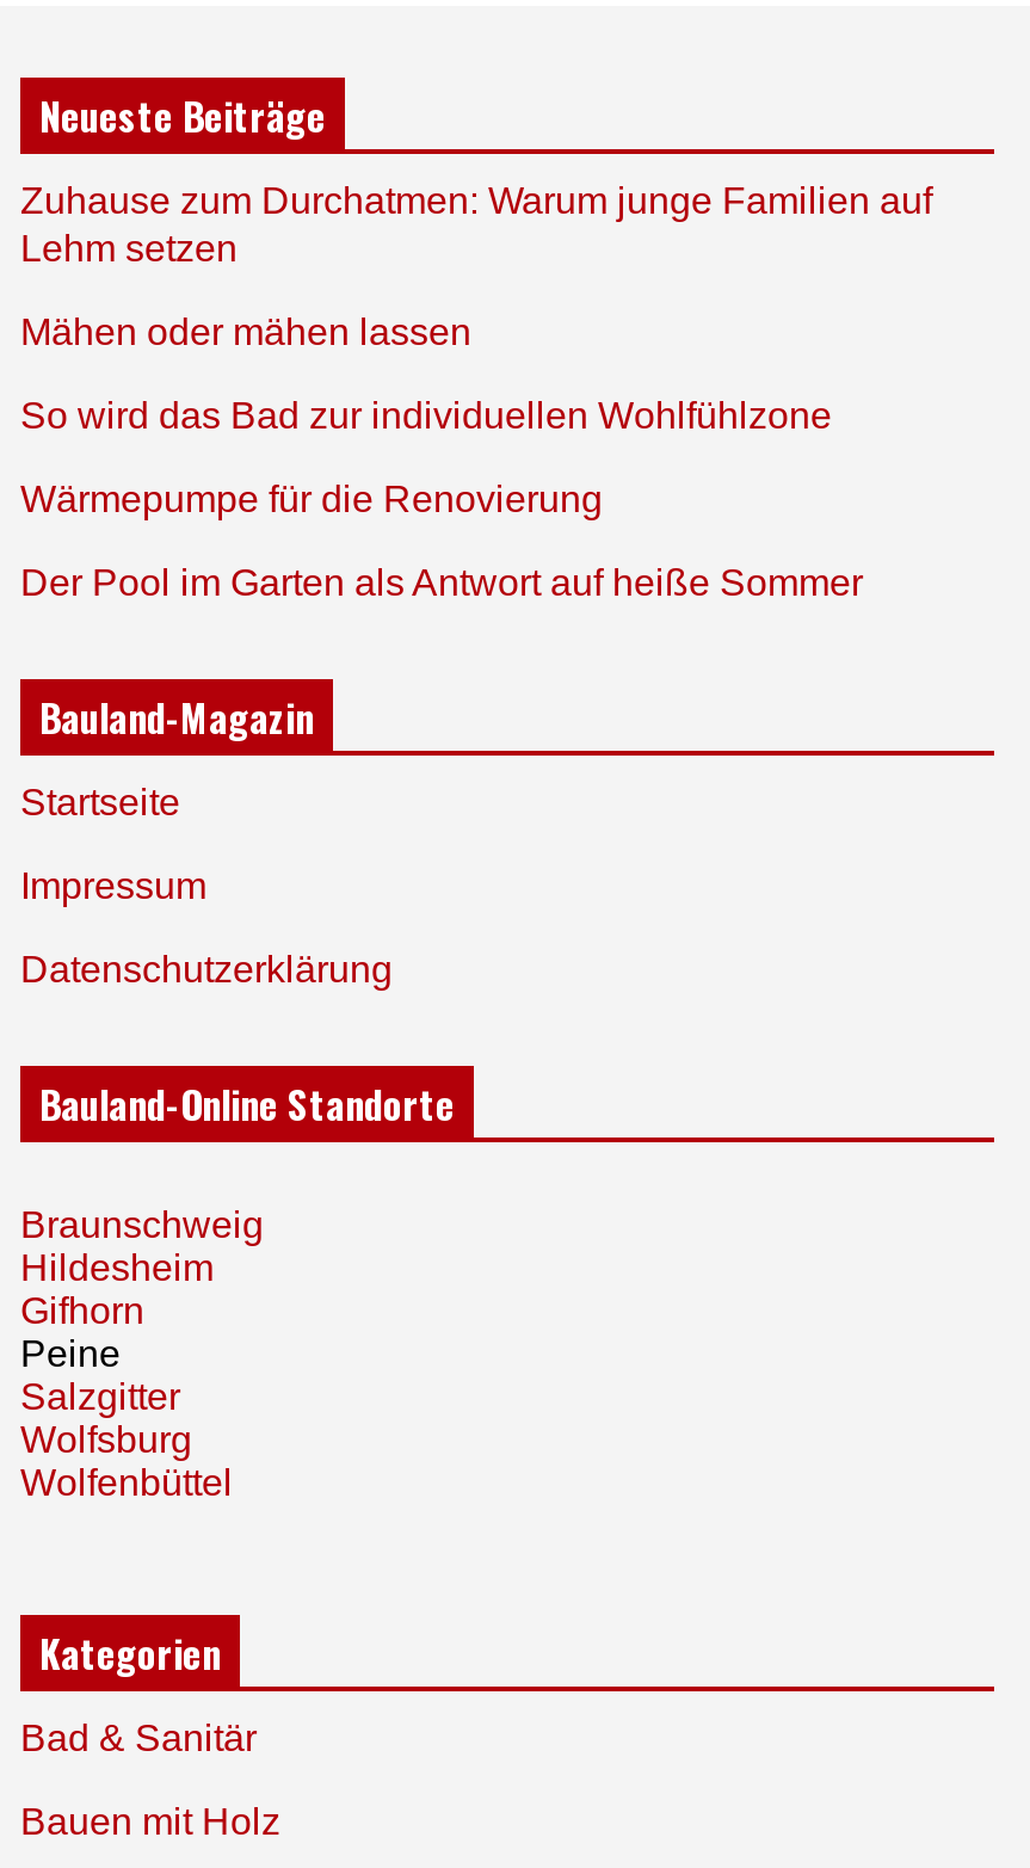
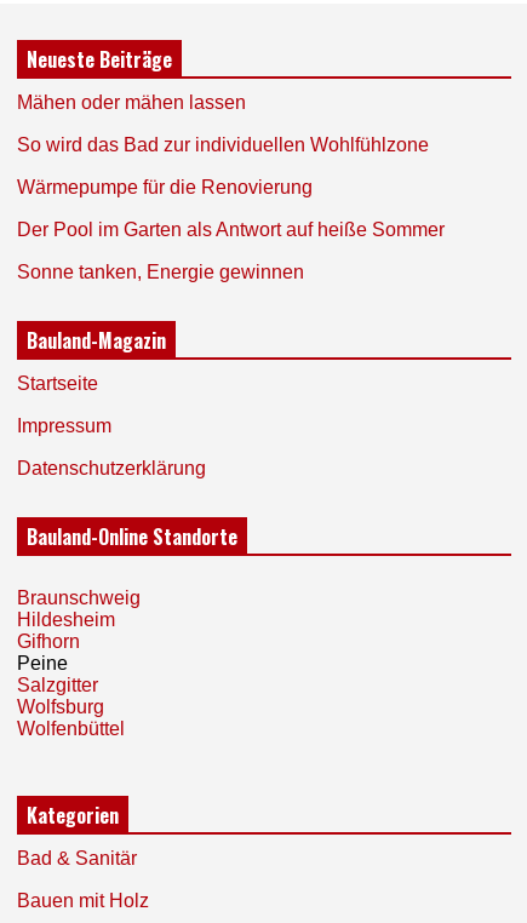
- Zuhause zum Durchatmen: Warum junge Familien auf
- Lehm setzen

moved up: Mähen oder mähen lassen | So wird das Bad zur individuellen Wohlfühlzone | Wärmepumpe für die Renovierung | Der Pool im Garten als Antwort auf heiße Sommer

+ Sonne tanken, Energie gewinnen
